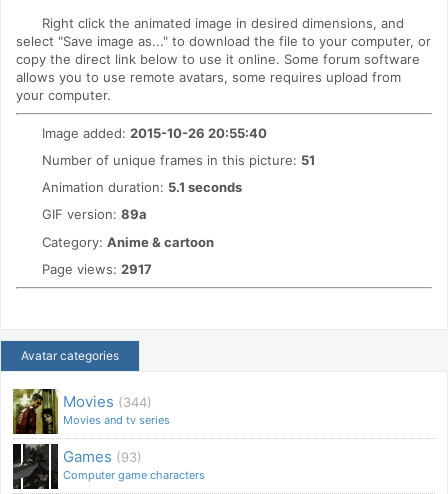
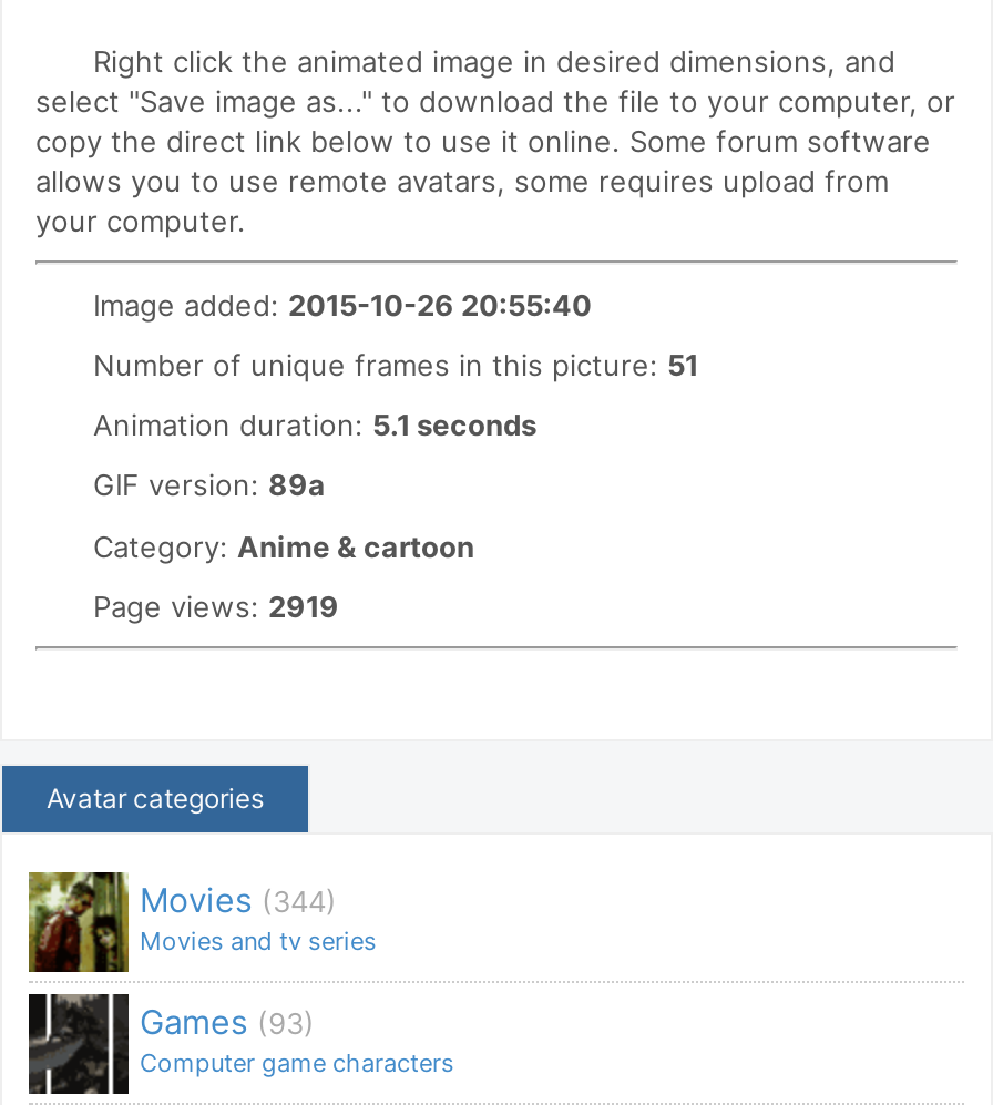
- Page views: 2917
+ Page views: 2919
